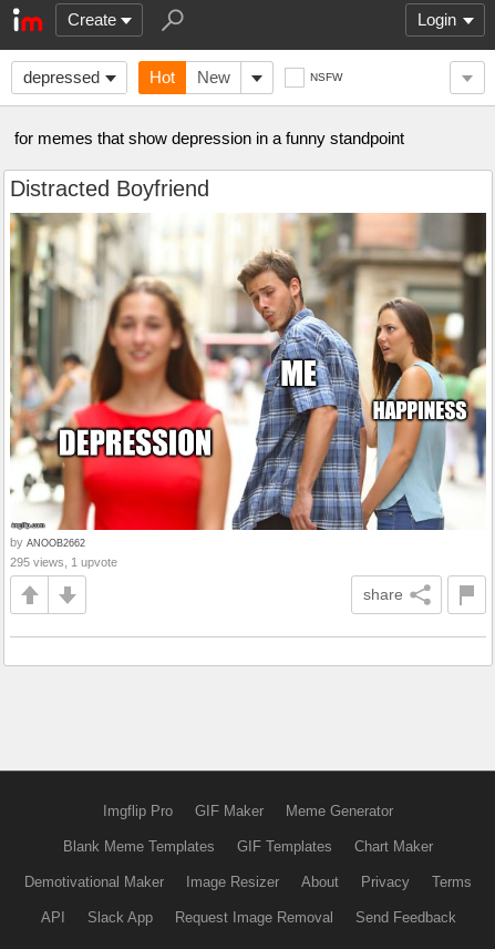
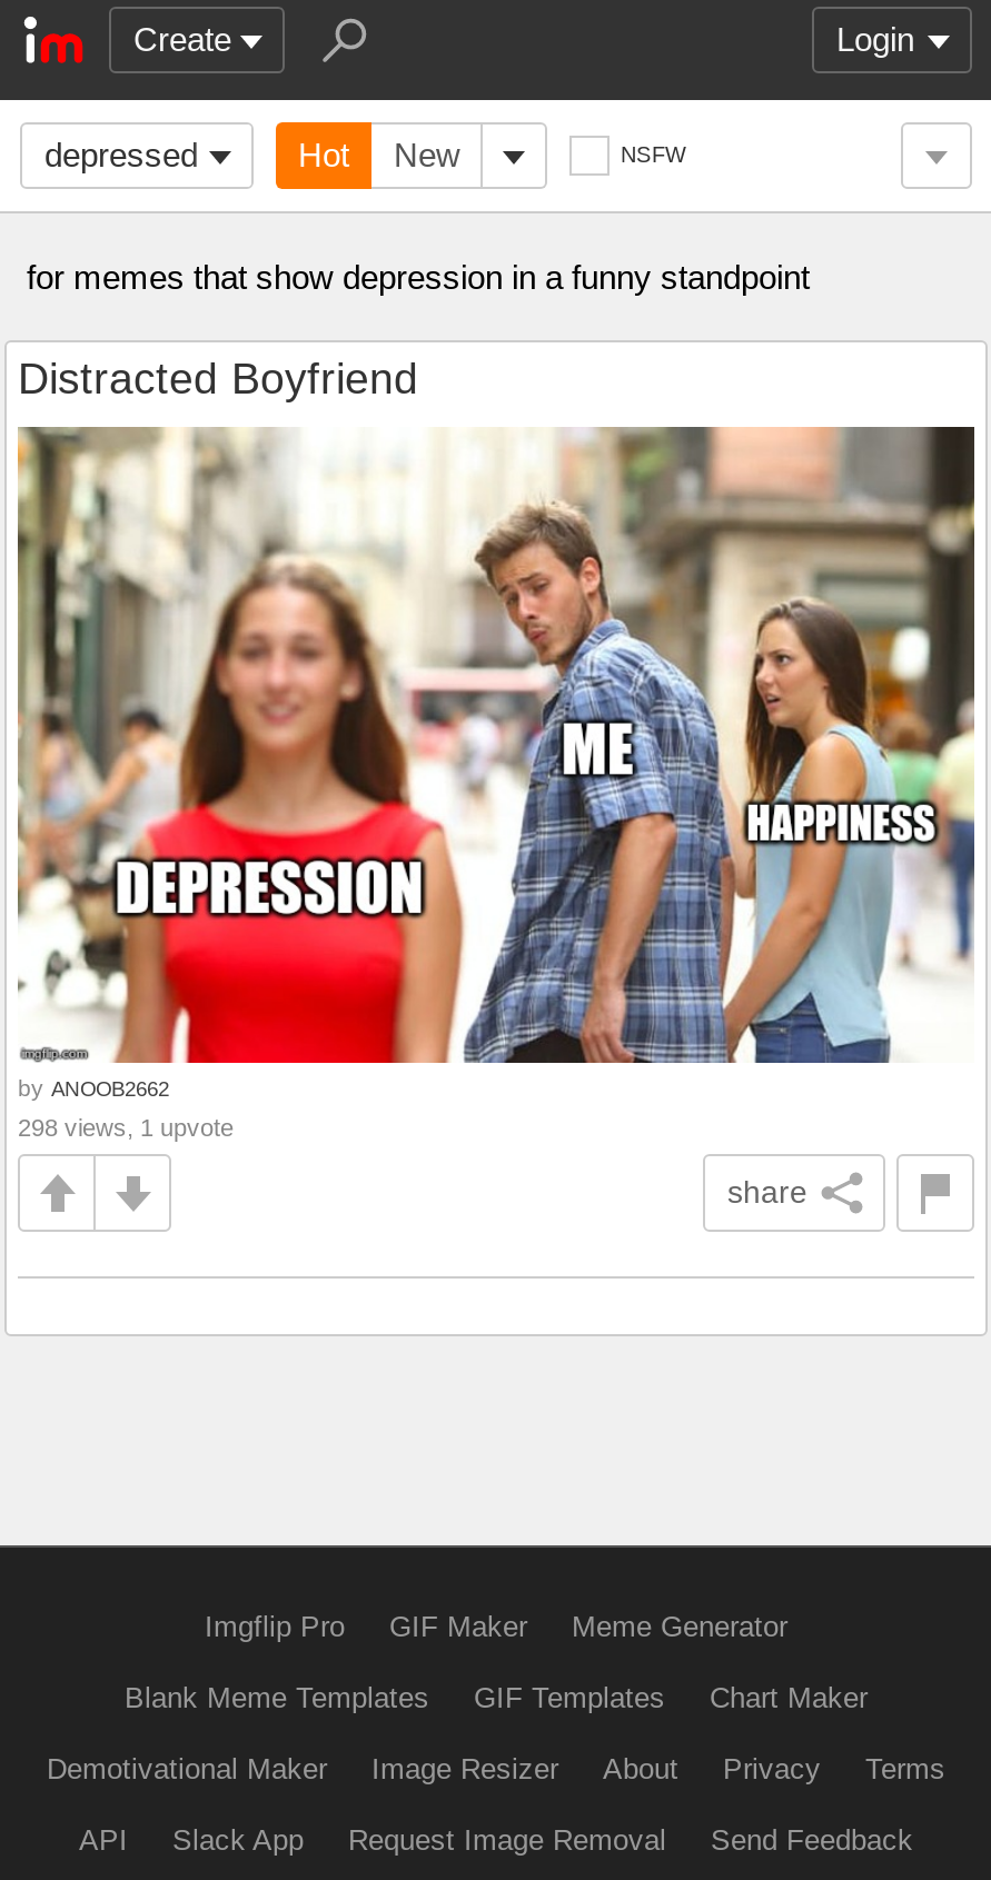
- 295 views, 1 upvote
+ 298 views, 1 upvote
